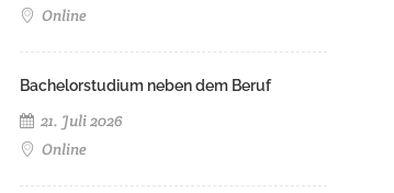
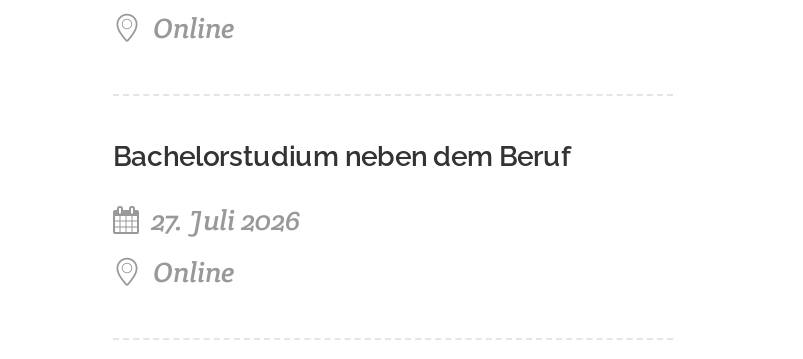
- 21. Juli 2026
+ 27. Juli 2026
